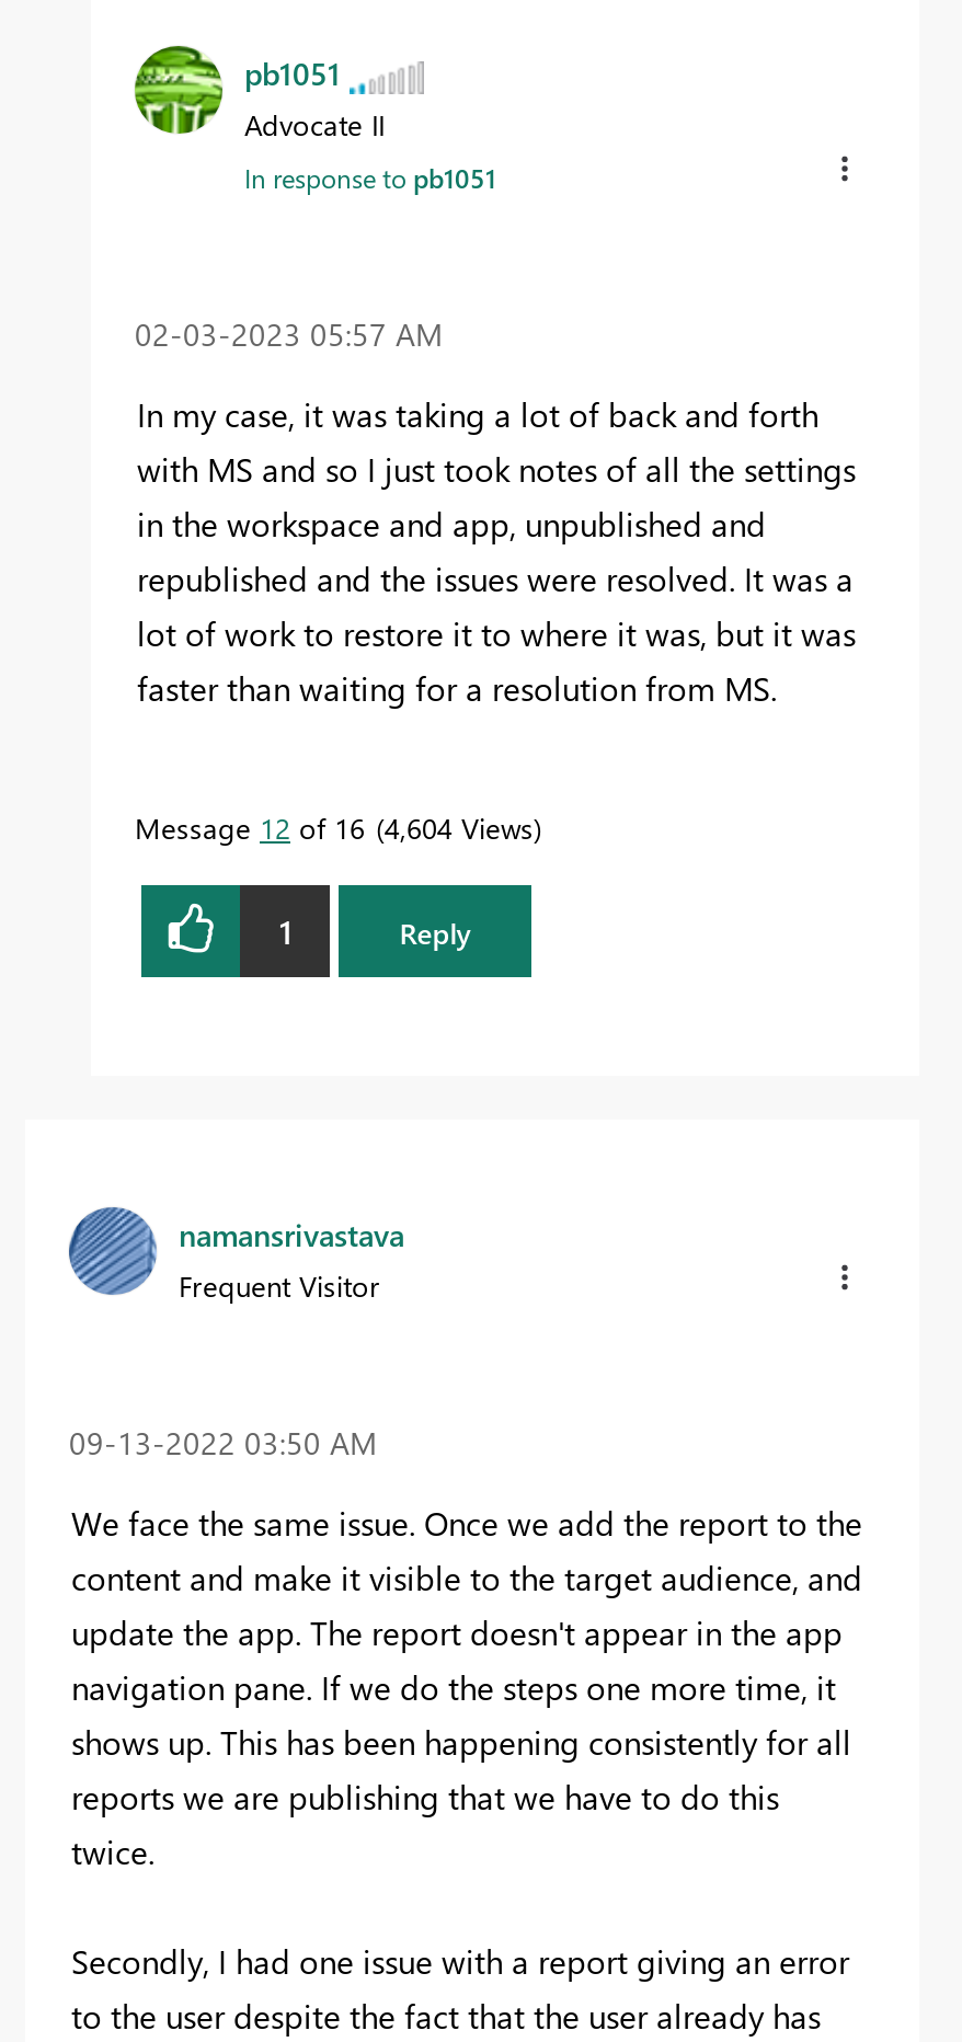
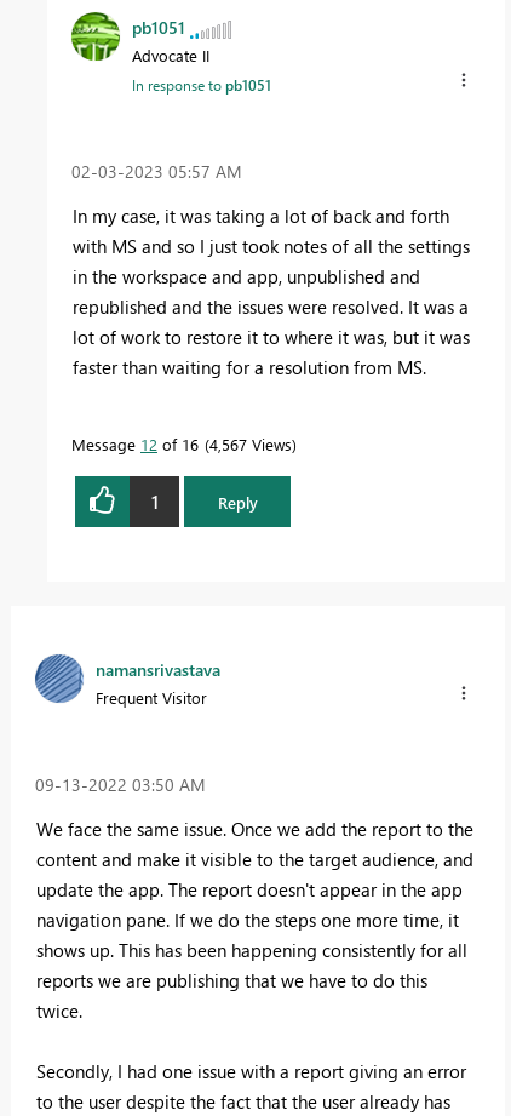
- Message 12 of 16 4,604 Views
+ Message 12 of 16 4,567 Views
